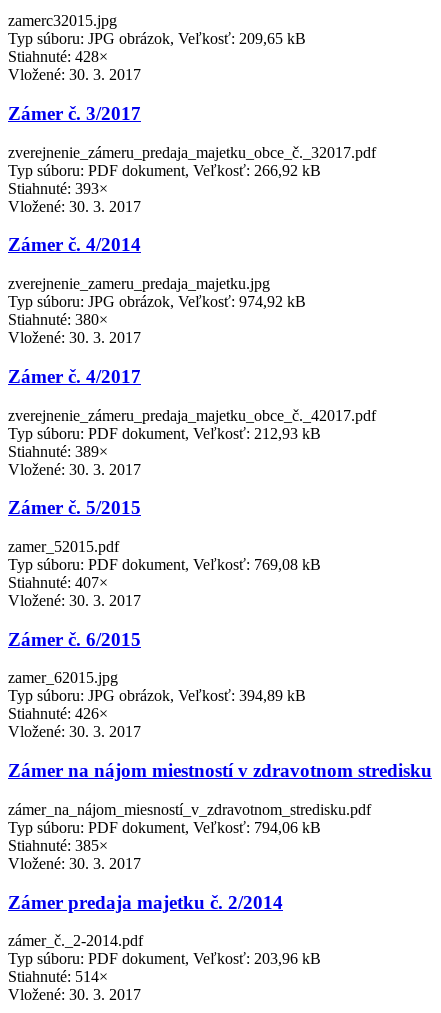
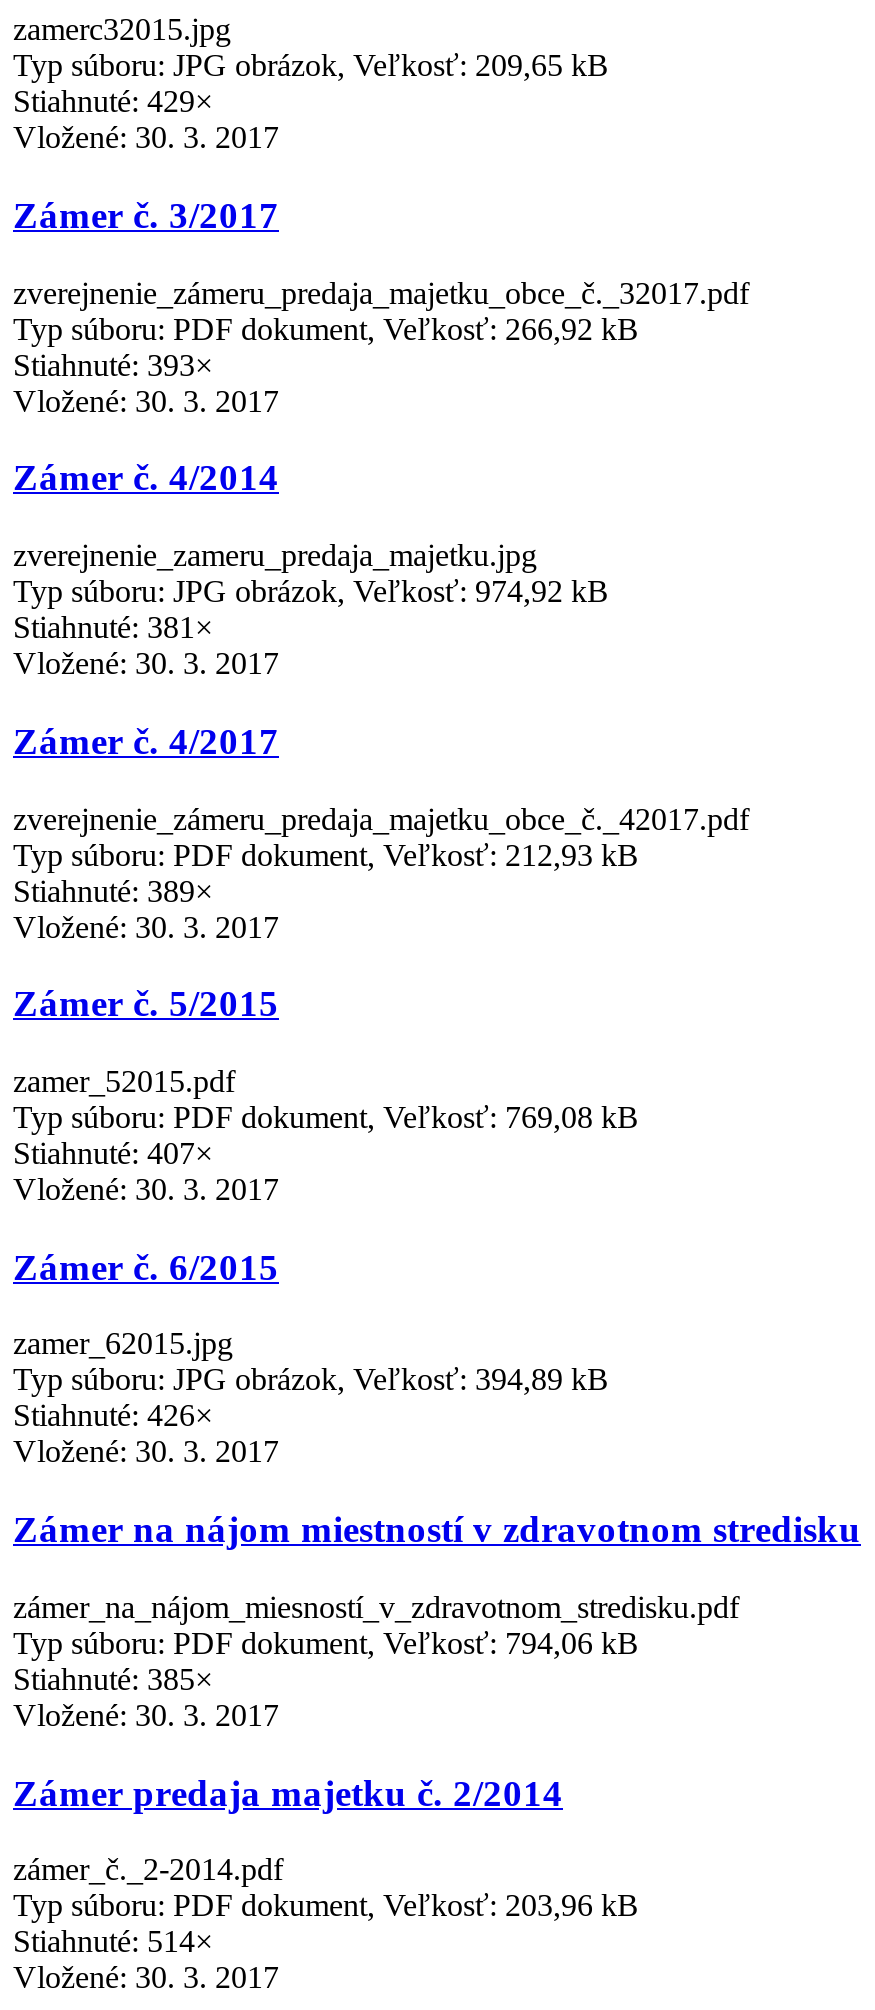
- Stiahnuté: 428×
+ Stiahnuté: 429×

- Stiahnuté: 380×
+ Stiahnuté: 381×
